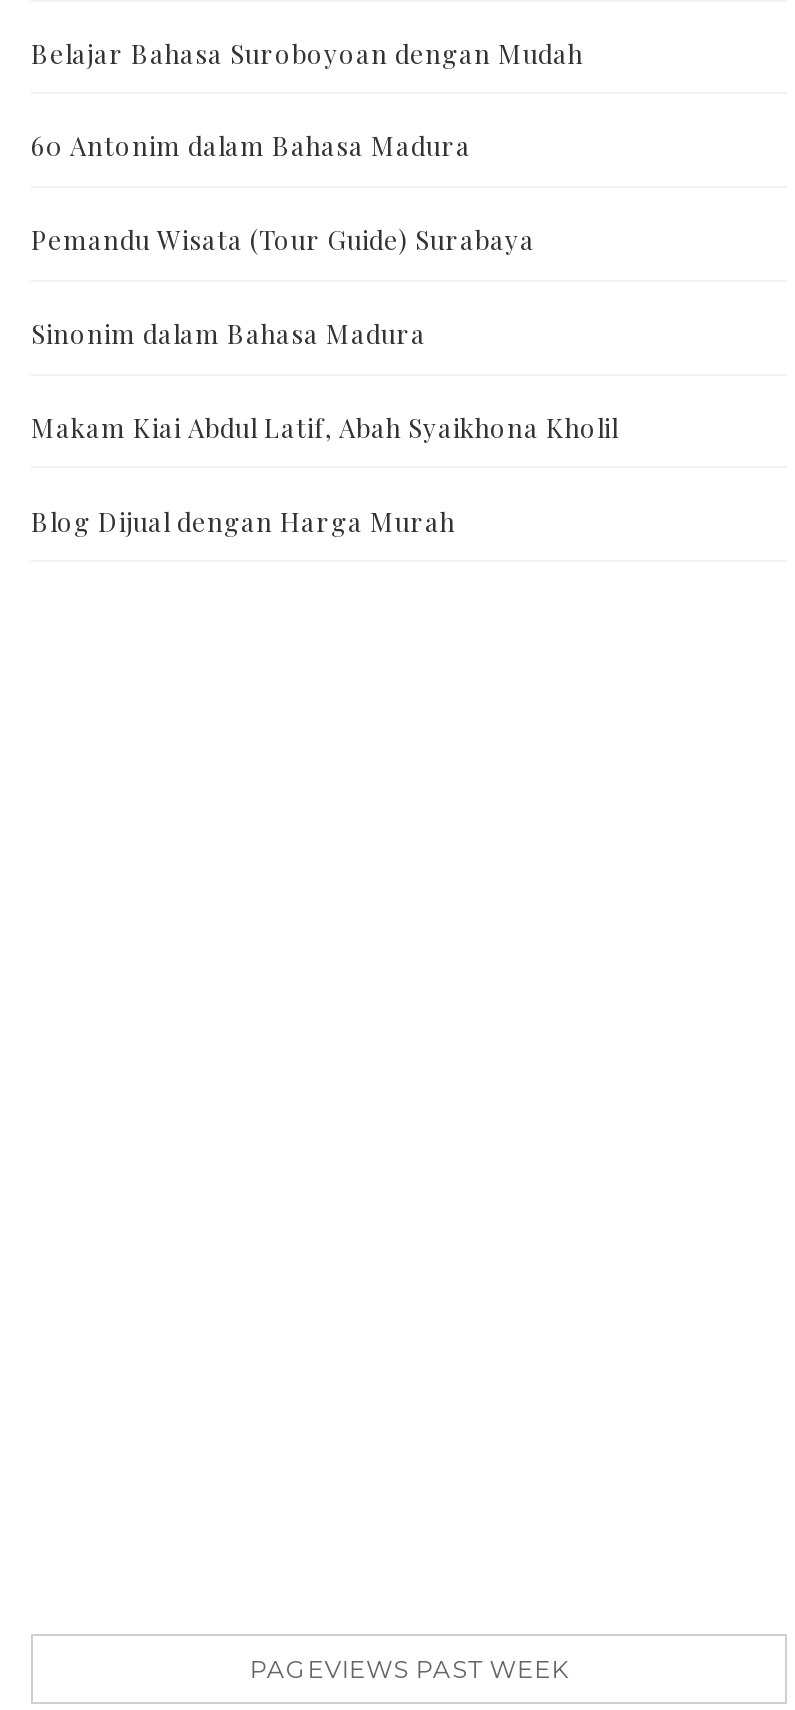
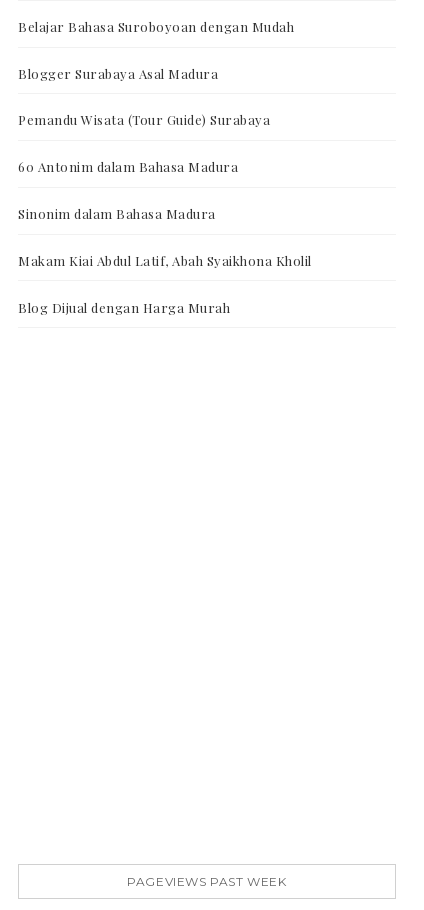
+ Blogger Surabaya Asal Madura

moved down: 60 Antonim dalam Bahasa Madura
